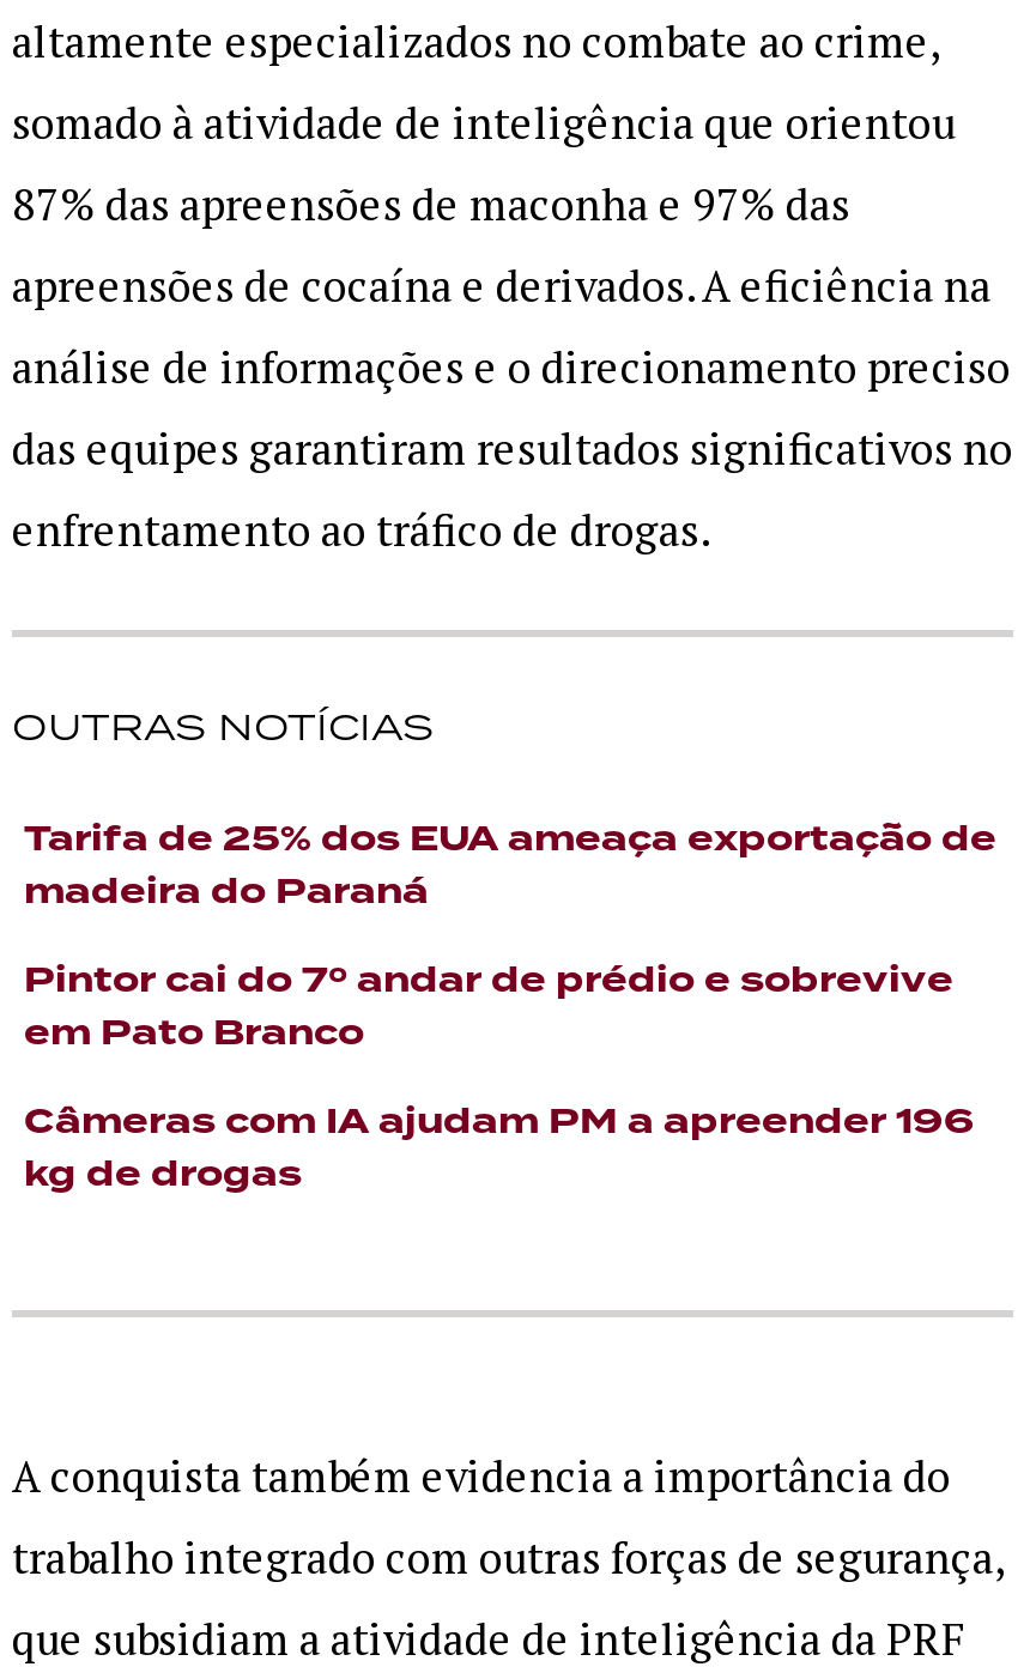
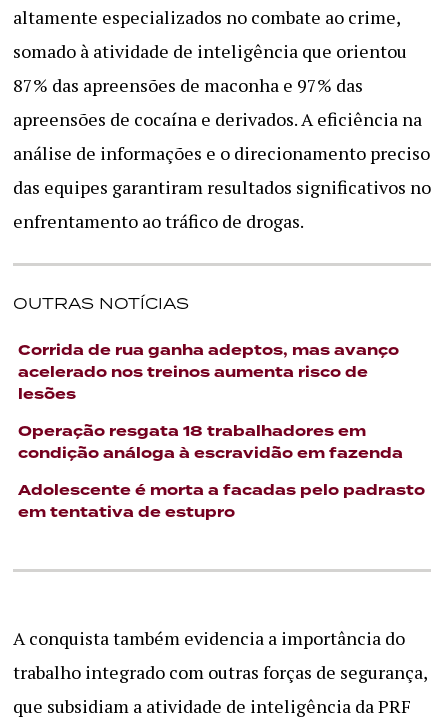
- Tarifa de 25% dos EUA ameaça exportação de
- madeira do Paraná
+ Corrida de rua ganha adeptos, mas avanço
+ acelerado nos treinos aumenta risco de
+ lesões

- Pintor cai do 7º andar de prédio e sobrevive
- em Pato Branco
+ Operação resgata 18 trabalhadores em
+ condição análoga à escravidão em fazenda

- Câmeras com IA ajudam PM a apreender 196
- kg de drogas
+ Adolescente é morta a facadas pelo padrasto
+ em tentativa de estupro
